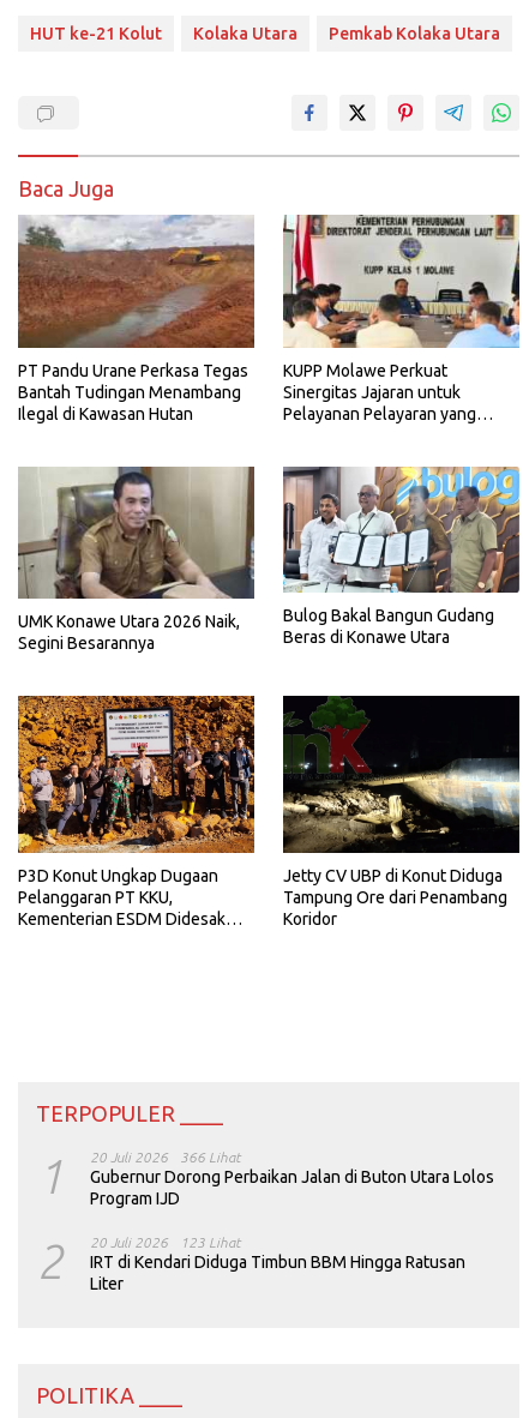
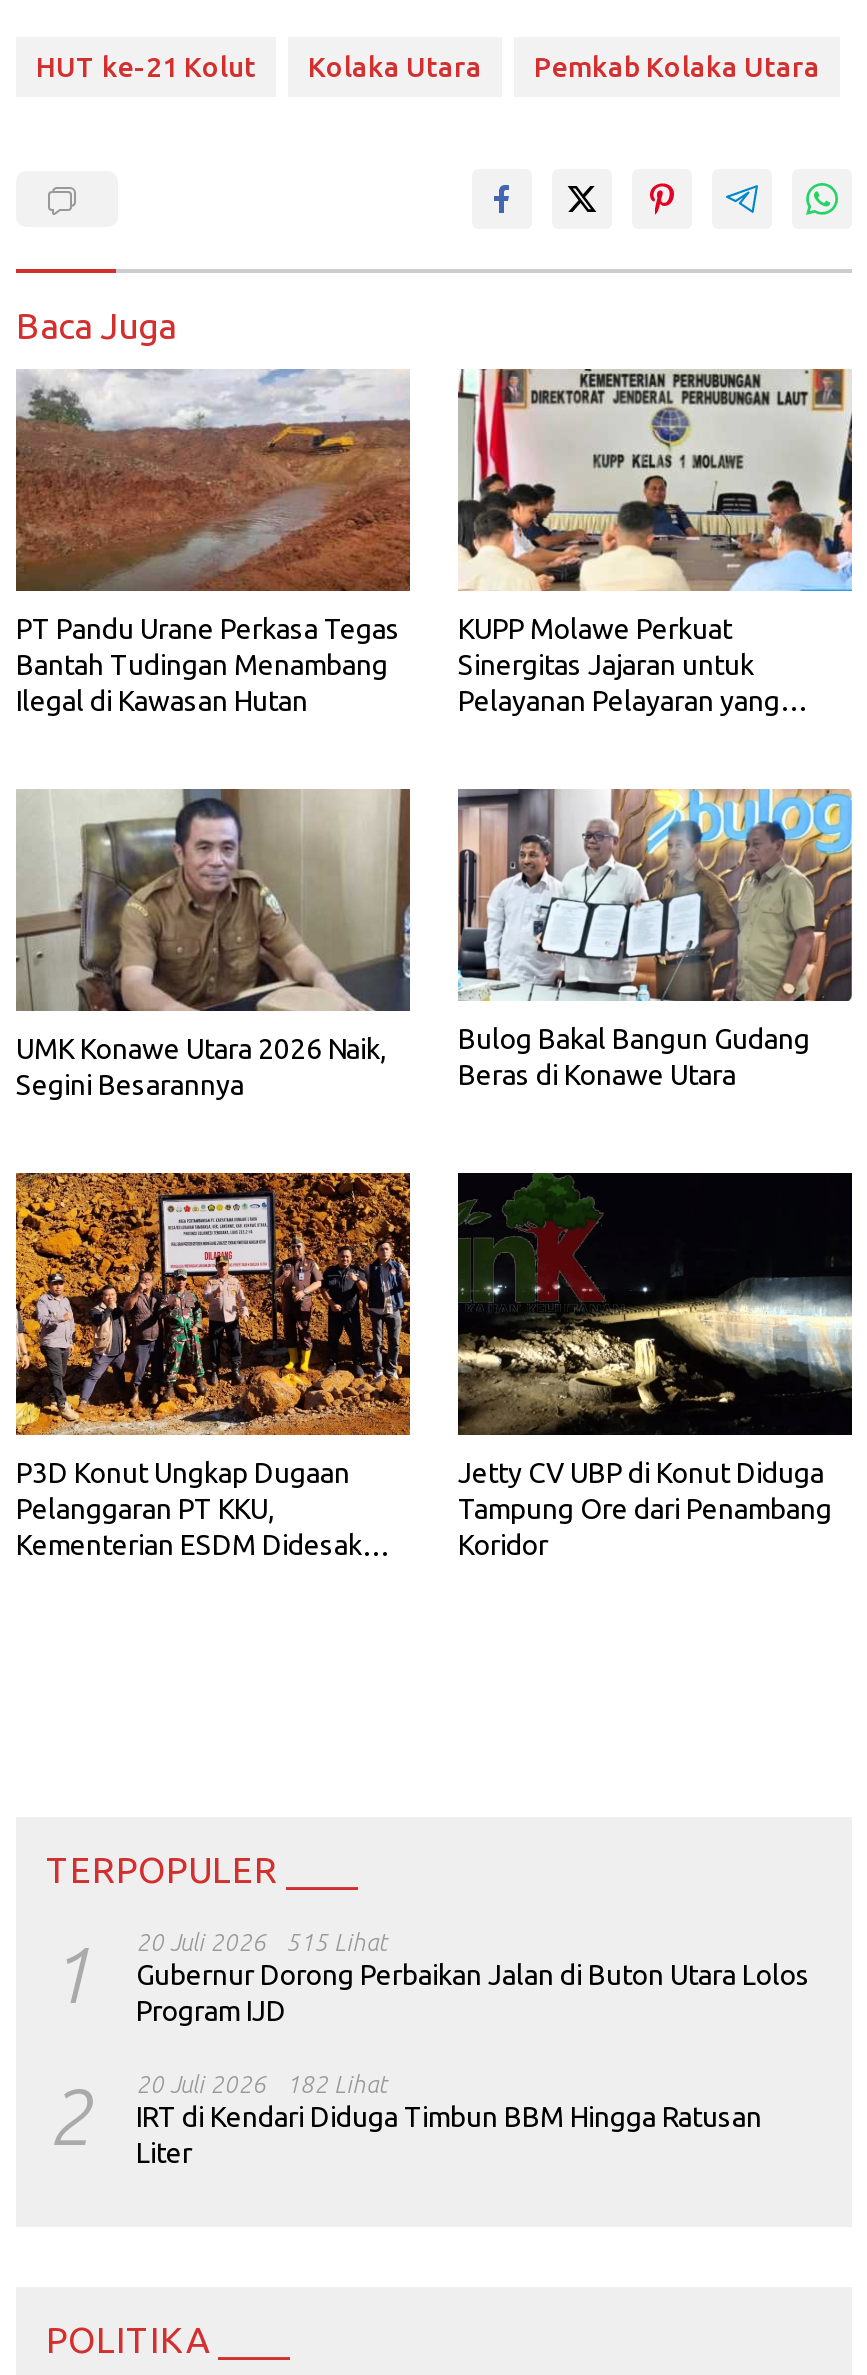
- 1 20 Juli 2026 Gubernur Dorong Perbaikan Jalan di Buton Utara Lolos Program IJD 366 Lihat
+ 1 20 Juli 2026 Gubernur Dorong Perbaikan Jalan di Buton Utara Lolos Program IJD 515 Lihat

- 2 20 Juli 2026 IRT di Kendari Diduga Timbun BBM Hingga Ratusan Liter 123 Lihat
+ 2 20 Juli 2026 IRT di Kendari Diduga Timbun BBM Hingga Ratusan Liter 182 Lihat
